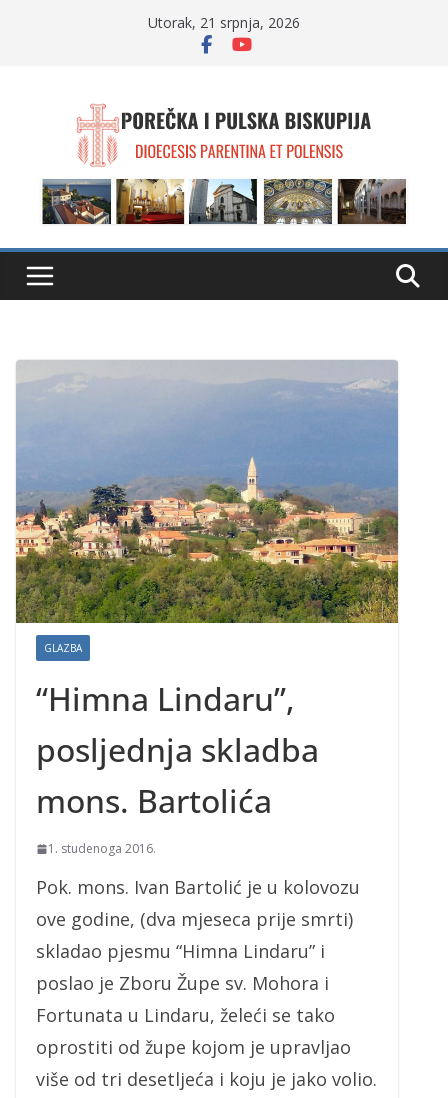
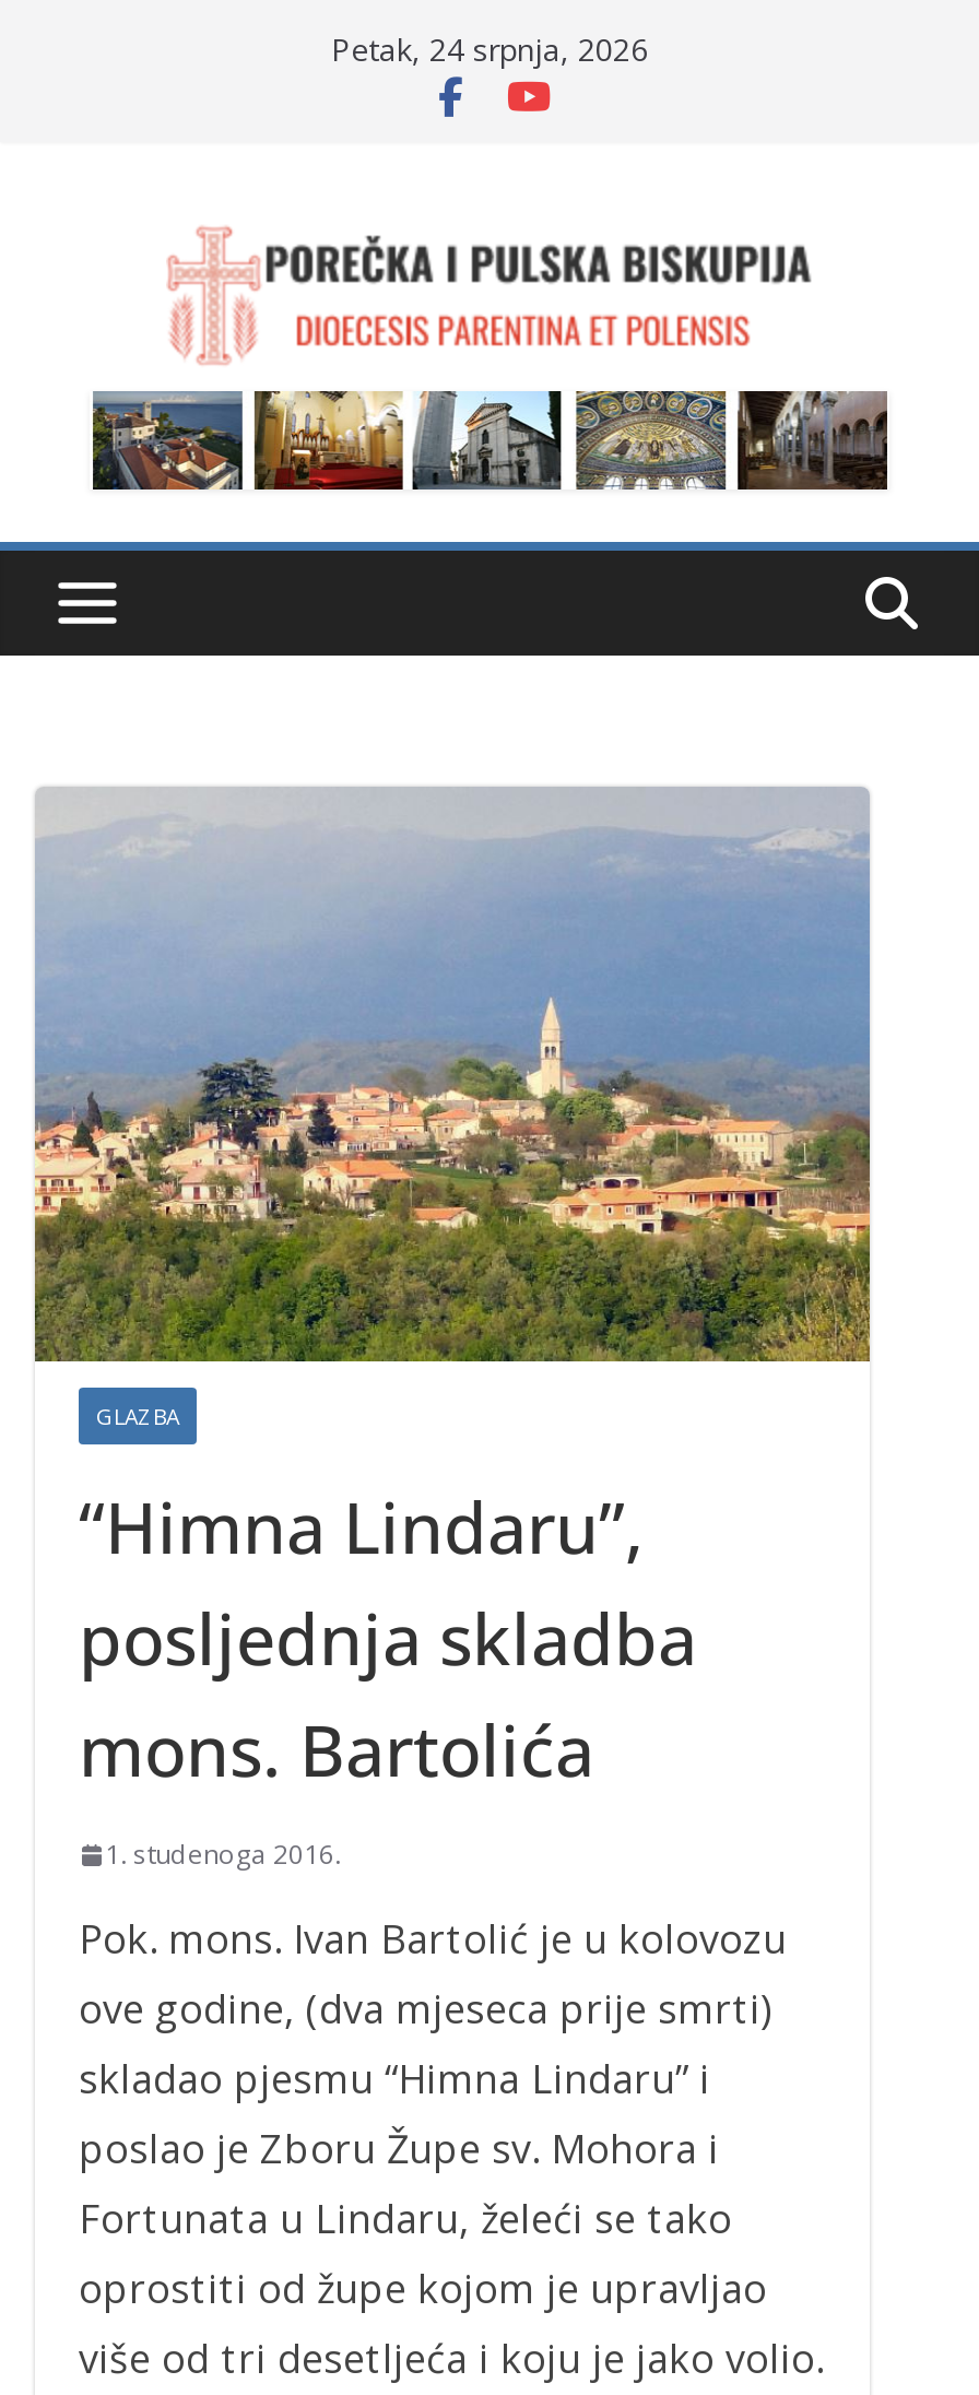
- Utorak, 21 srpnja, 2026
+ Petak, 24 srpnja, 2026
